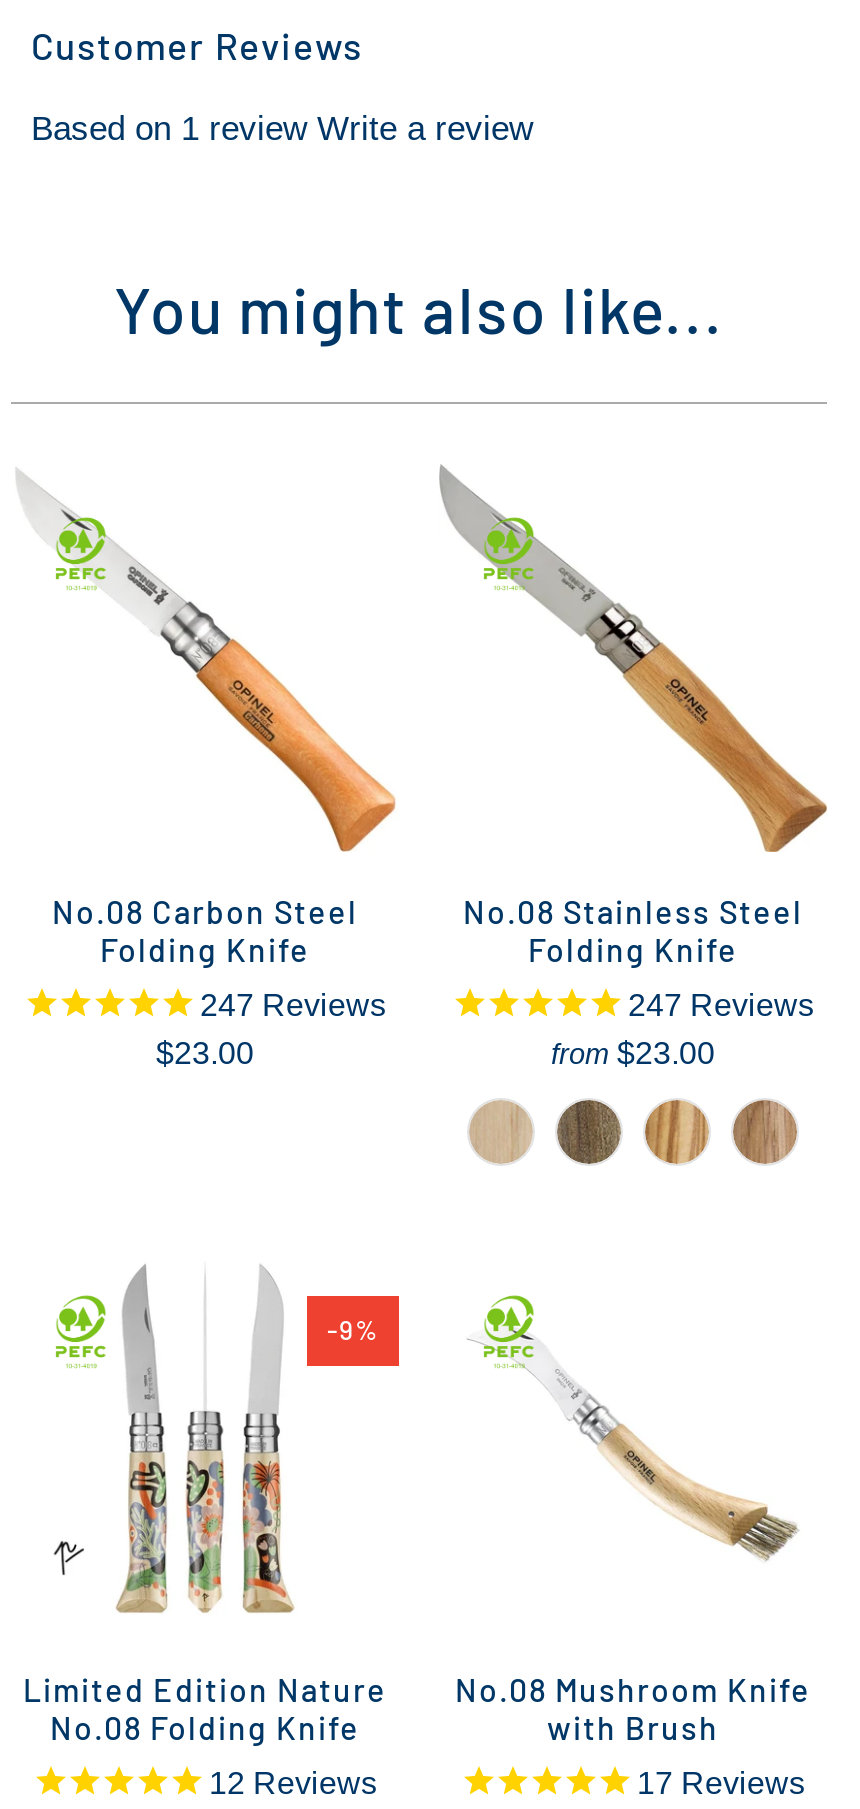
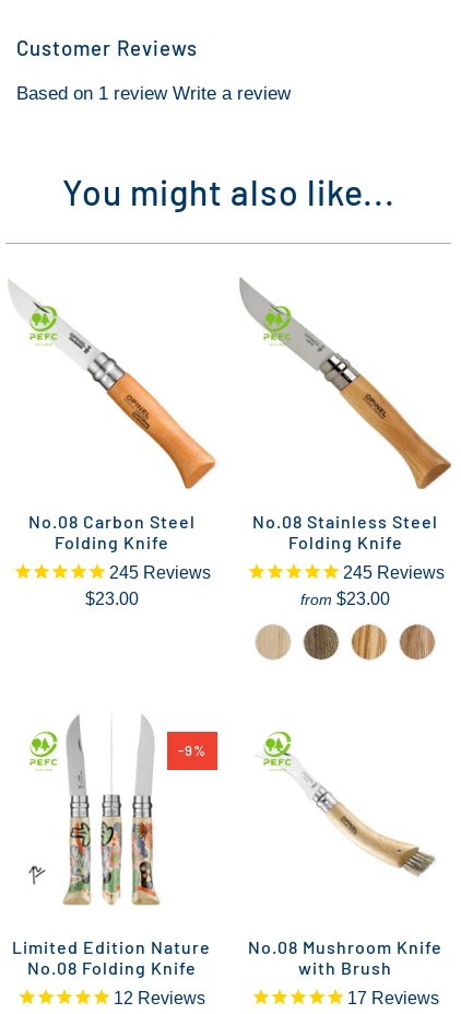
- 247 Reviews
+ 245 Reviews

- 247 Reviews
+ 245 Reviews
